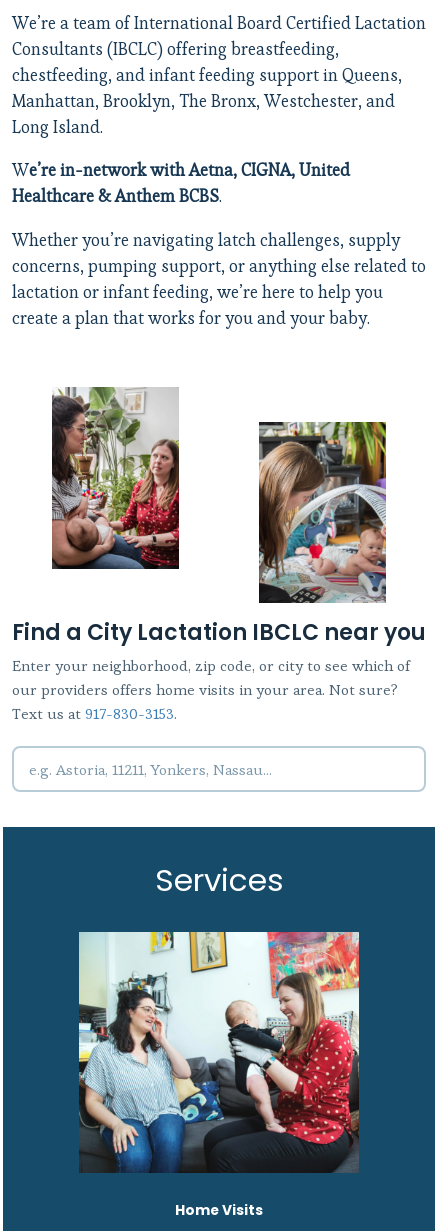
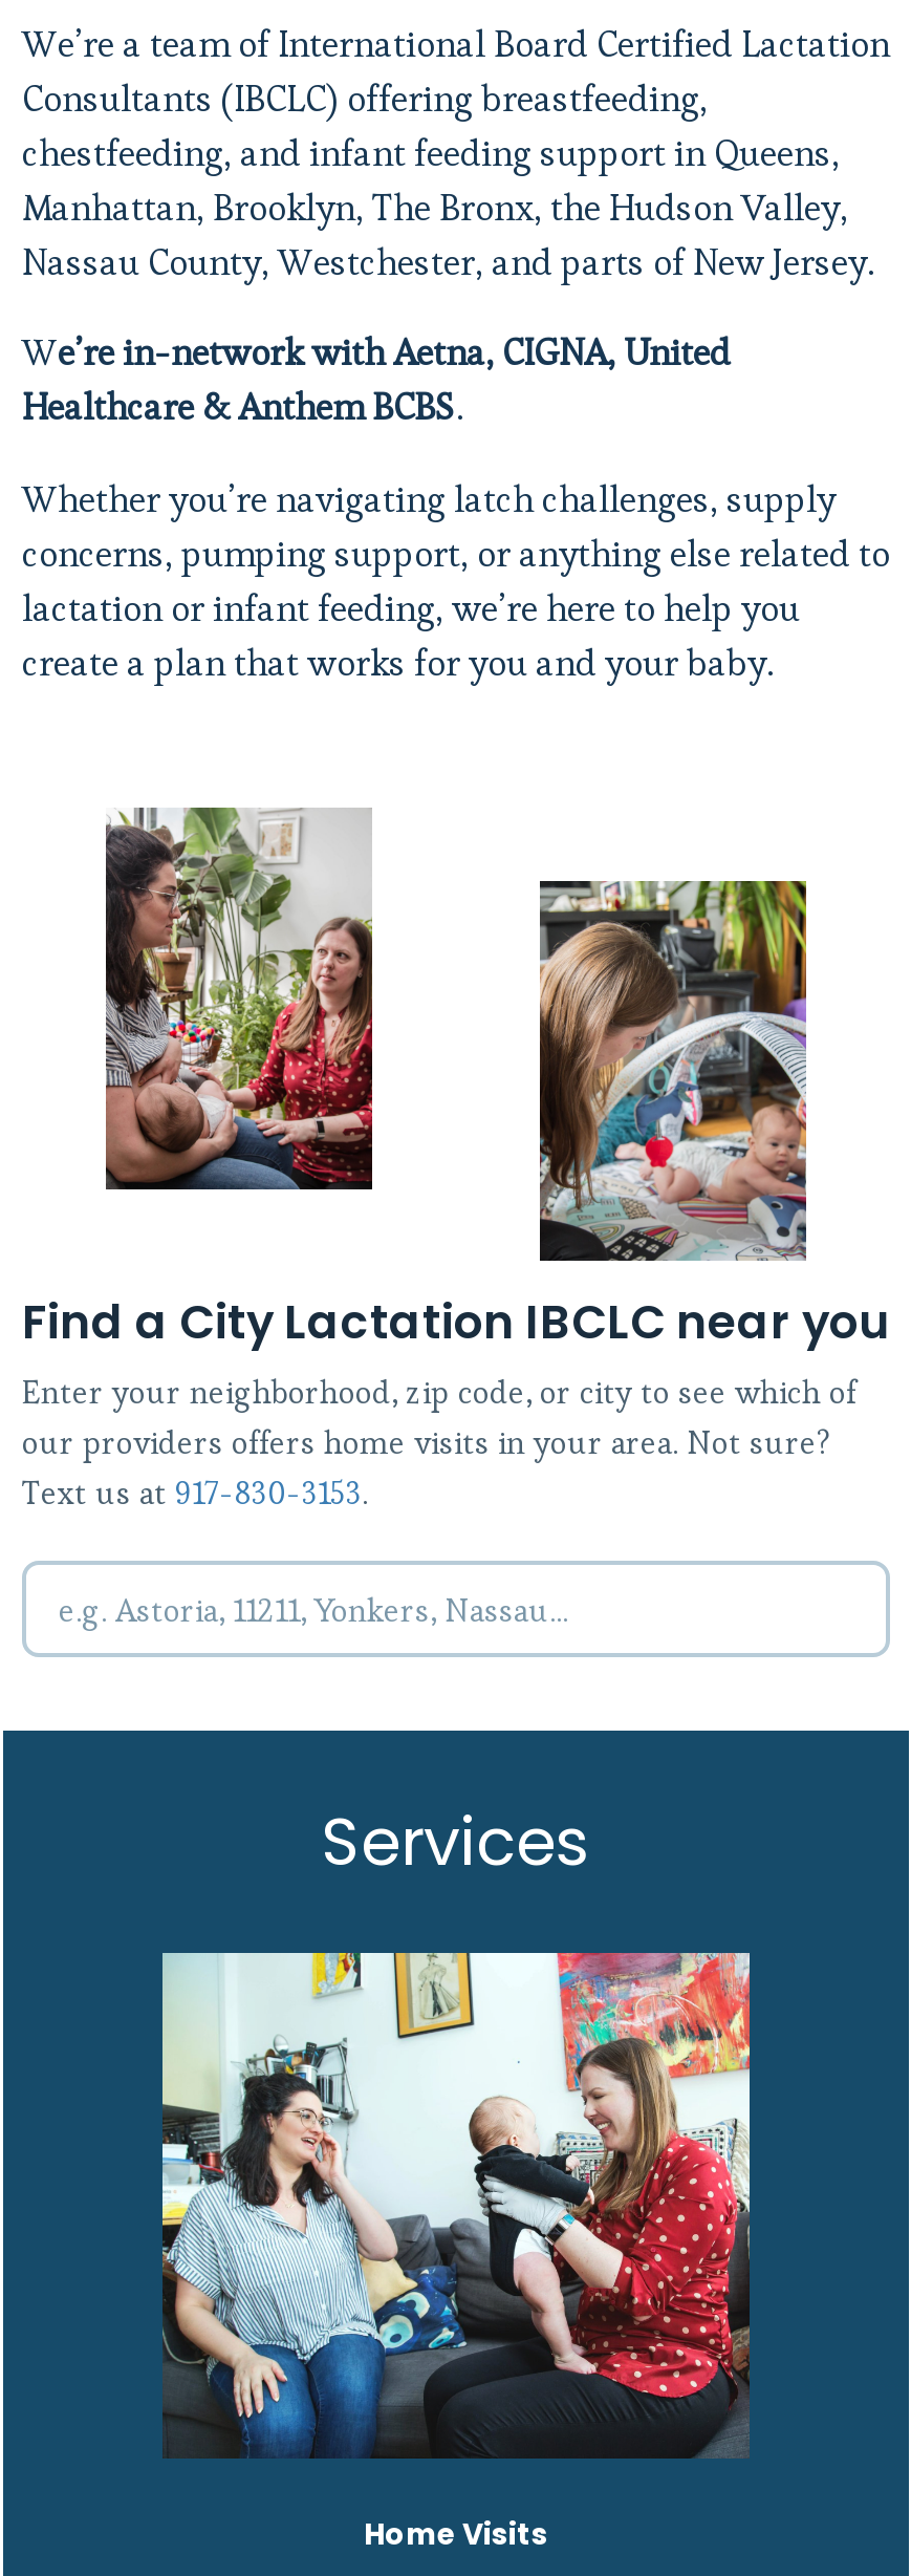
- Manhattan, Brooklyn, The Bronx, Westchester, and
- Long Island.
+ Manhattan, Brooklyn, The Bronx, the Hudson Valley,
+ Nassau County, Westchester, and parts of New Jersey.
